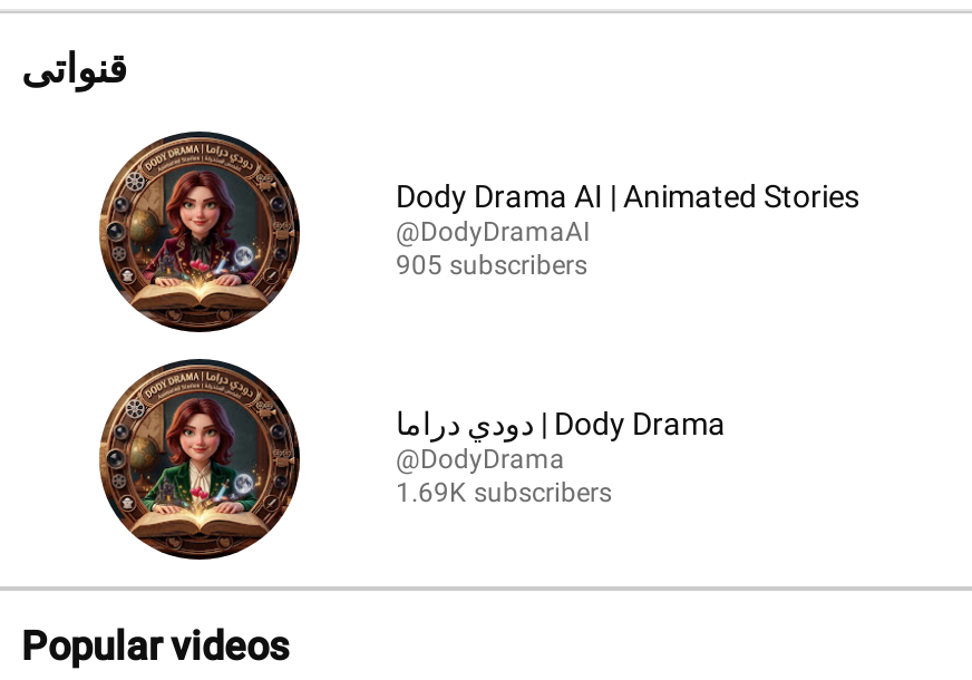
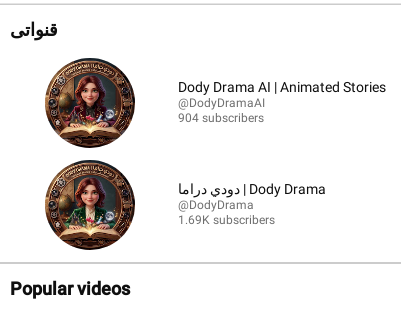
- 905 subscribers
+ 904 subscribers
